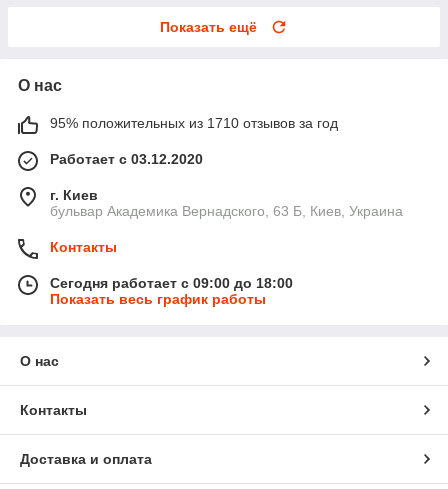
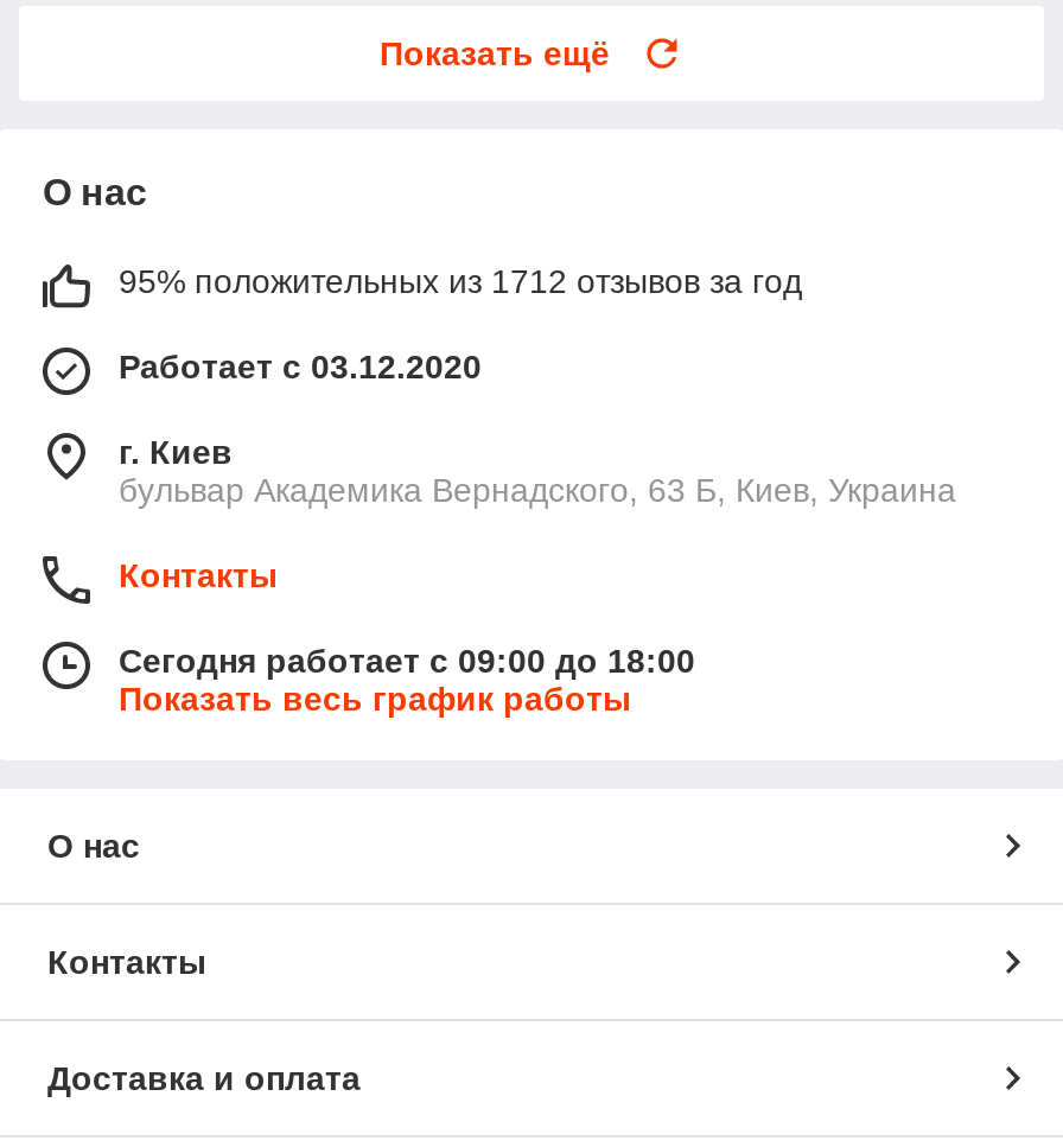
- 95% положительных из 1710 отзывов за год
+ 95% положительных из 1712 отзывов за год
